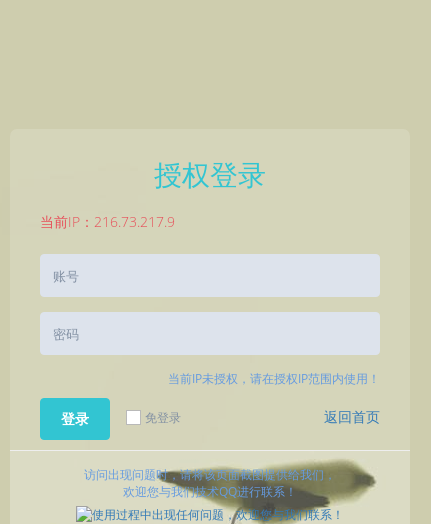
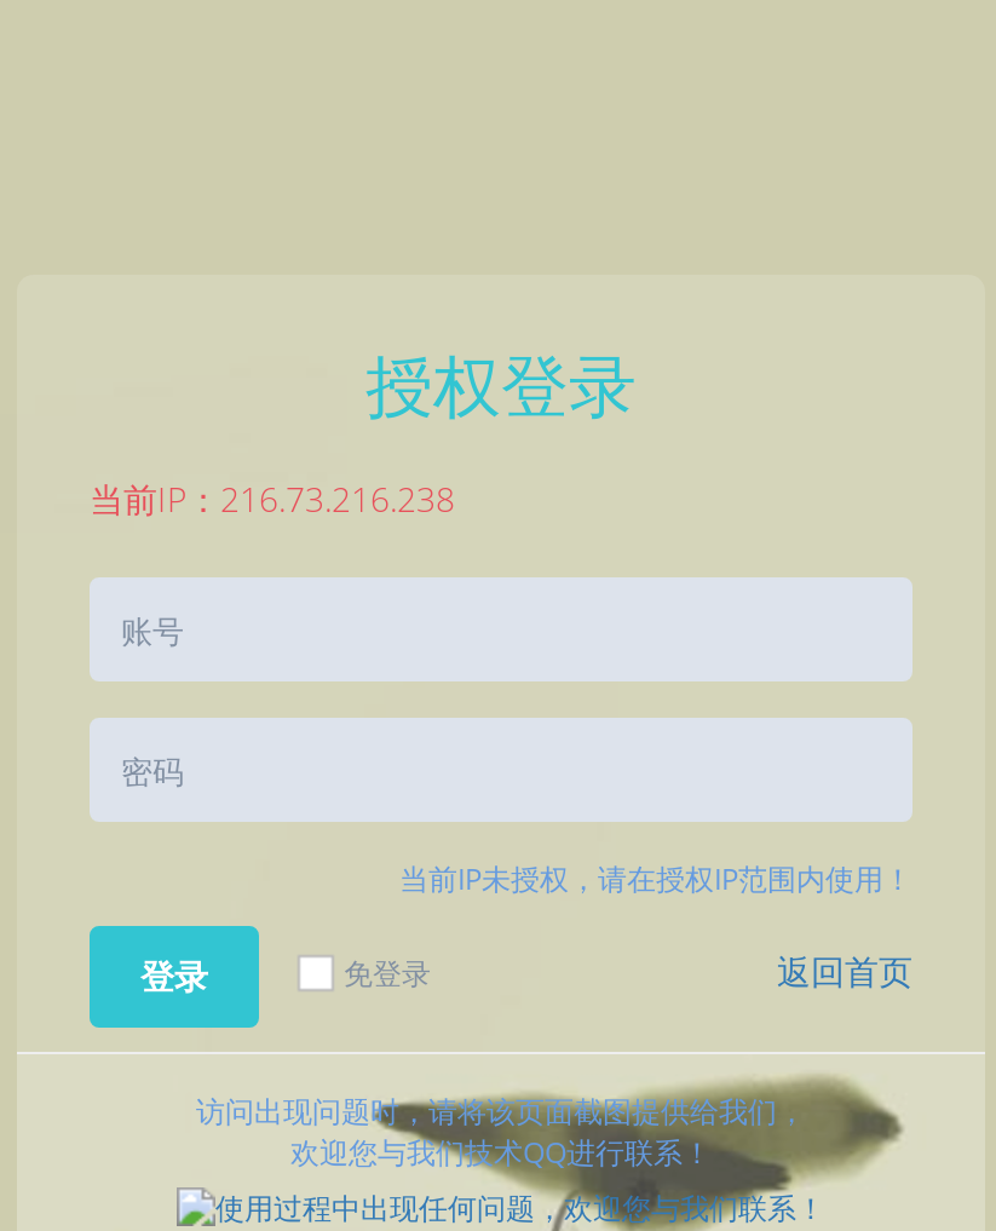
- 当前IP：216.73.217.9
+ 当前IP：216.73.216.238
